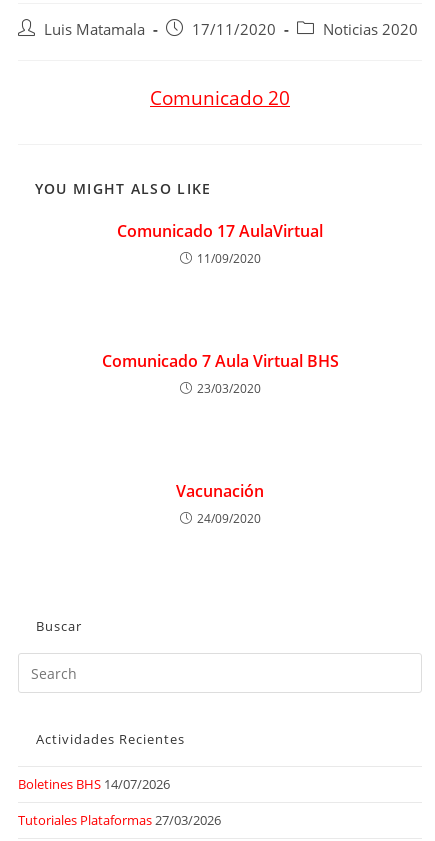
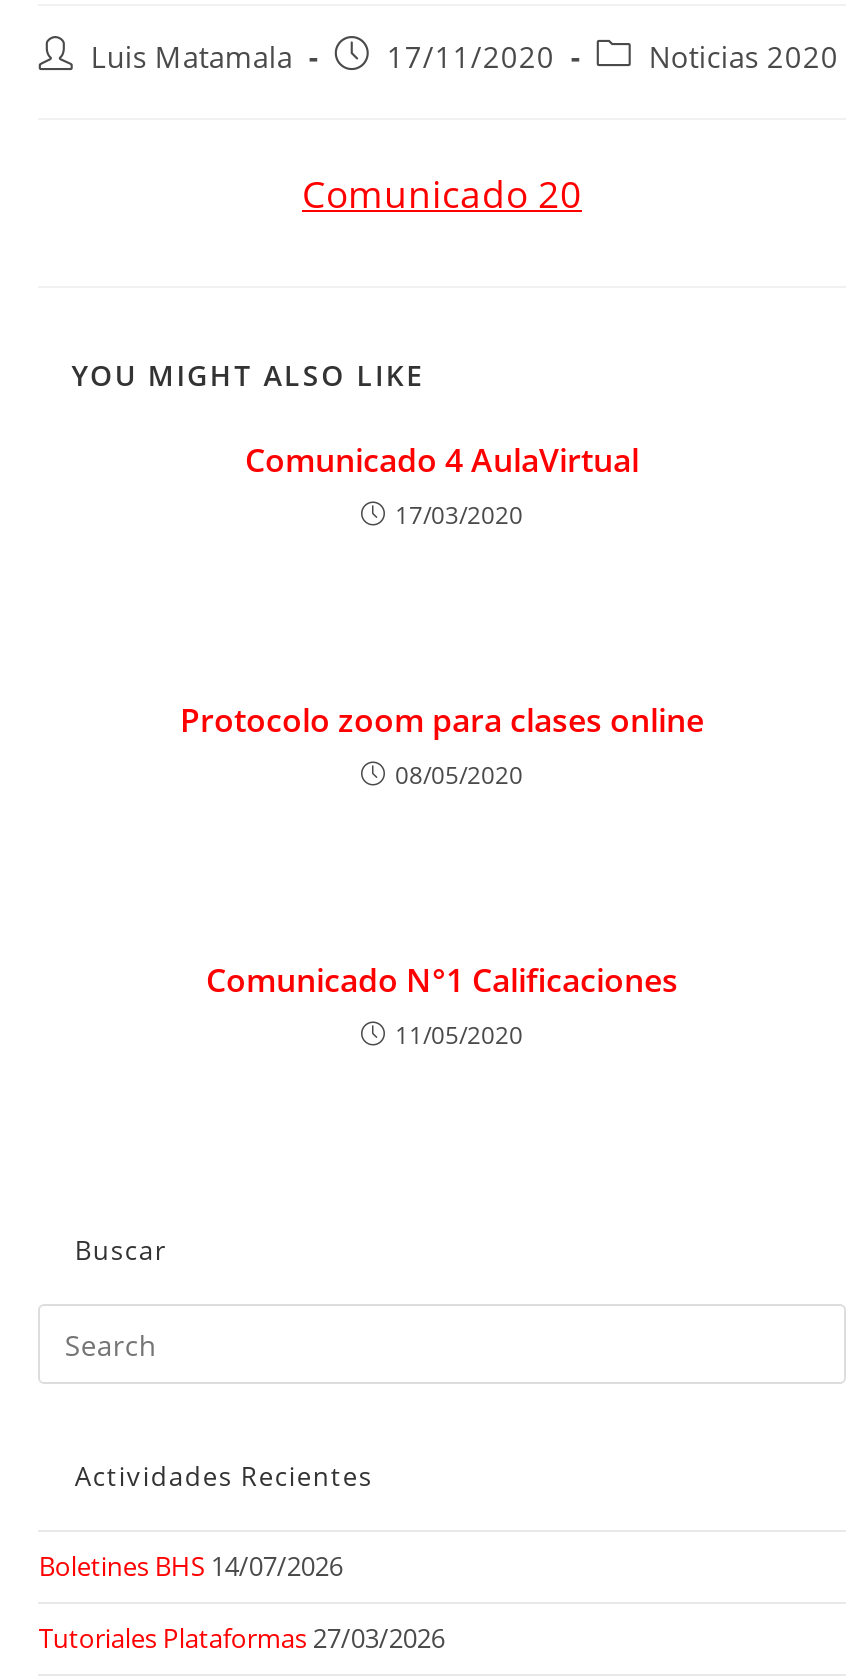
- Comunicado 17 AulaVirtual
- 11/09/2020
+ Comunicado 4 AulaVirtual
+ 17/03/2020

- Comunicado 7 Aula Virtual BHS
- 23/03/2020
+ Protocolo zoom para clases online
+ 08/05/2020

- Vacunación
- 24/09/2020
+ Comunicado N°1 Calificaciones
+ 11/05/2020
